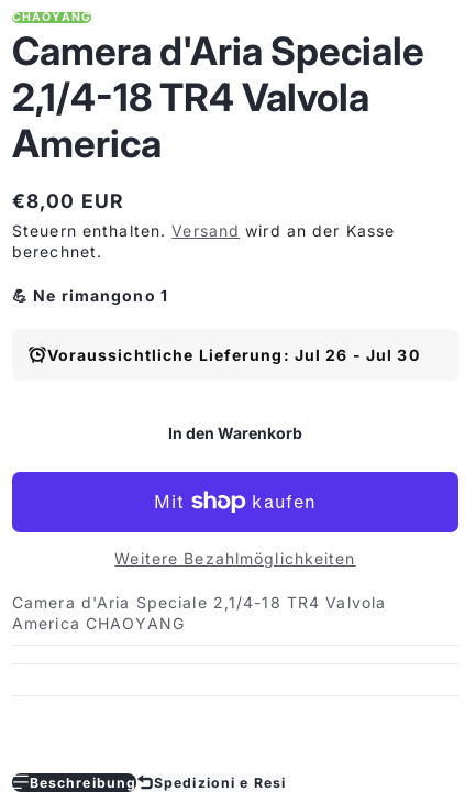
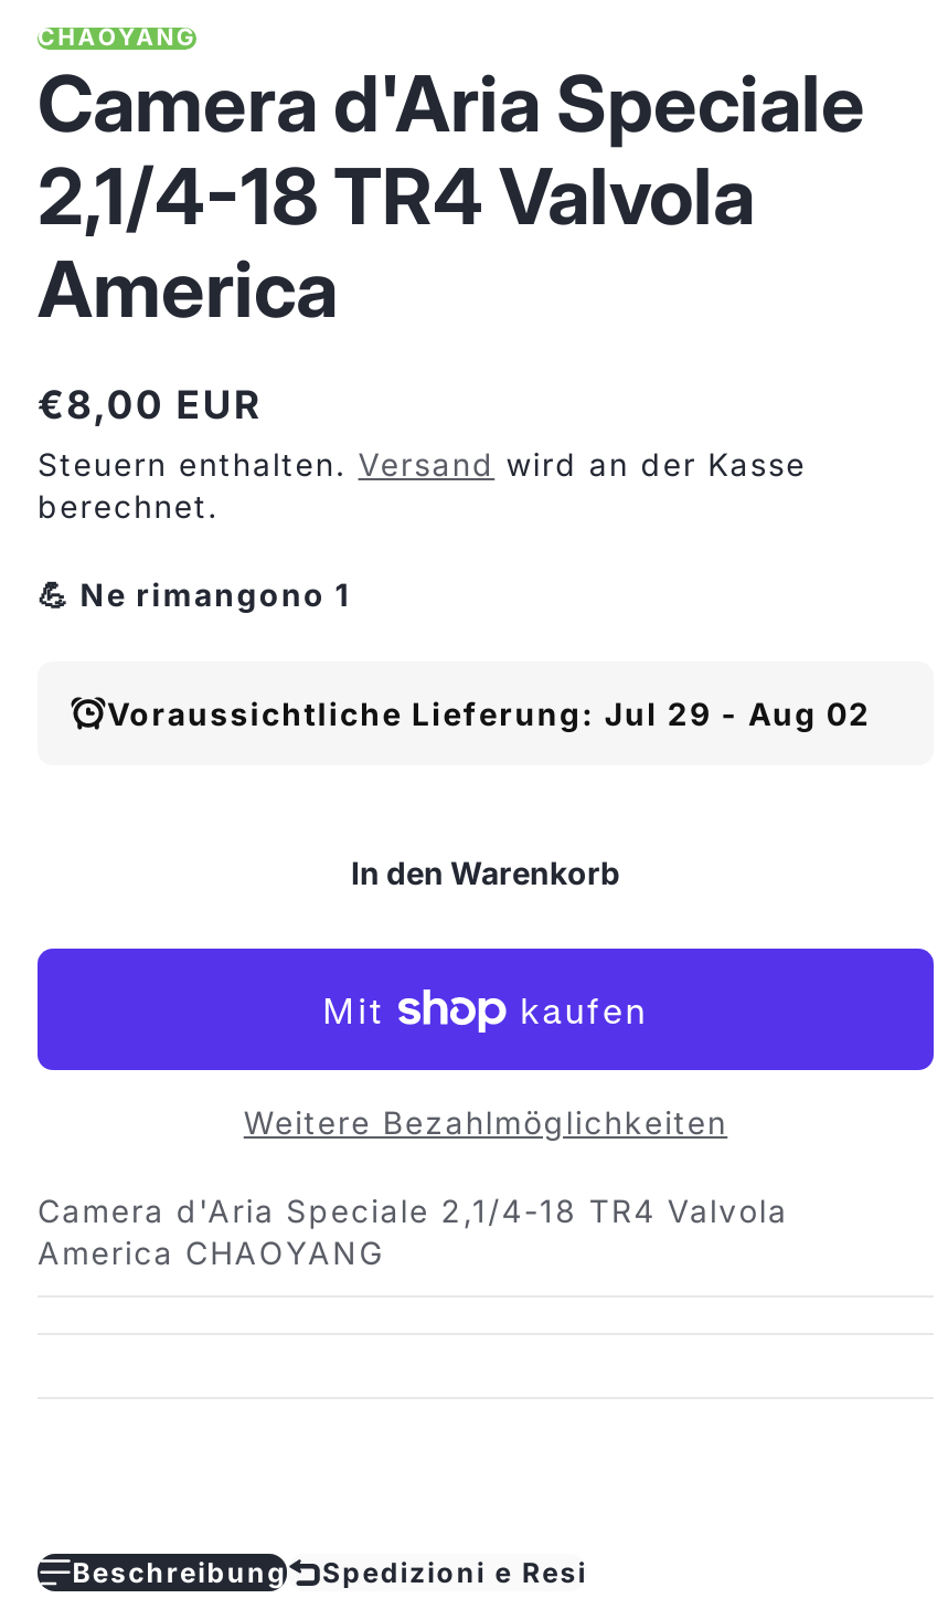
- Voraussichtliche Lieferung: Jul 26 - Jul 30
+ Voraussichtliche Lieferung: Jul 29 - Aug 02
